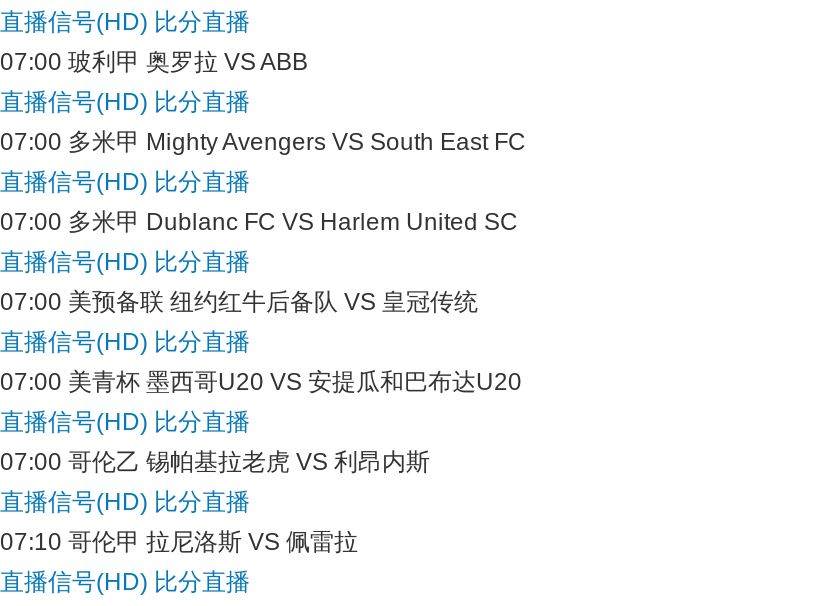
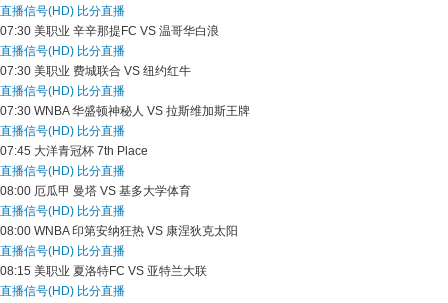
- 07:00 玻利甲奥罗拉 VS ABB
+ 07:30 美职业辛辛那提FC VS 温哥华白浪

- 07:00 多米甲Mighty Avengers VS South East FC
+ 07:30 美职业费城联合 VS 纽约红牛

- 07:00 多米甲Dublanc FC VS Harlem United SC
+ 07:30 WNBA华盛顿神秘人 VS 拉斯维加斯王牌

- 07:00 美预备联纽约红牛后备队 VS 皇冠传统
+ 07:45 大洋青冠杯7th Place

- 07:00 美青杯墨西哥U20 VS 安提瓜和巴布达U20
+ 08:00 厄瓜甲曼塔 VS 基多大学体育

- 07:00 哥伦乙锡帕基拉老虎 VS 利昂内斯
+ 08:00 WNBA印第安纳狂热 VS 康涅狄克太阳

- 07:10 哥伦甲拉尼洛斯 VS 佩雷拉
+ 08:15 美职业夏洛特FC VS 亚特兰大联
